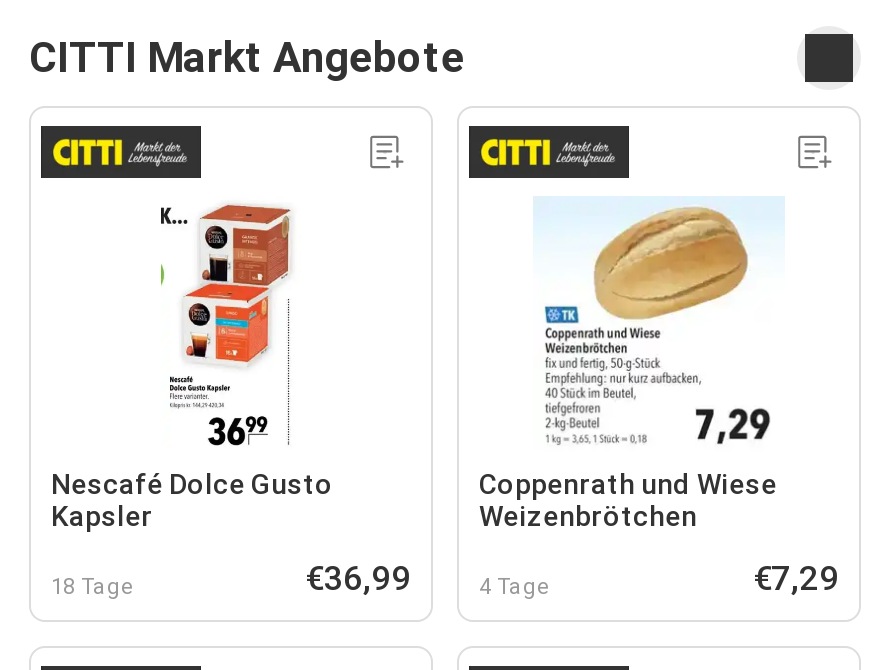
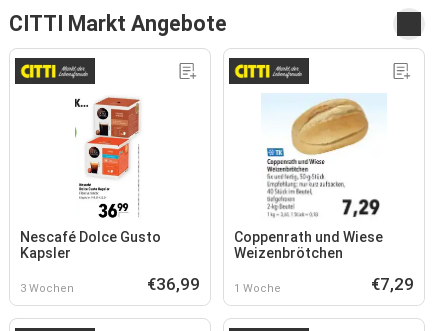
- 18 Tage
+ 3 Wochen

- 4 Tage
+ 1 Woche
